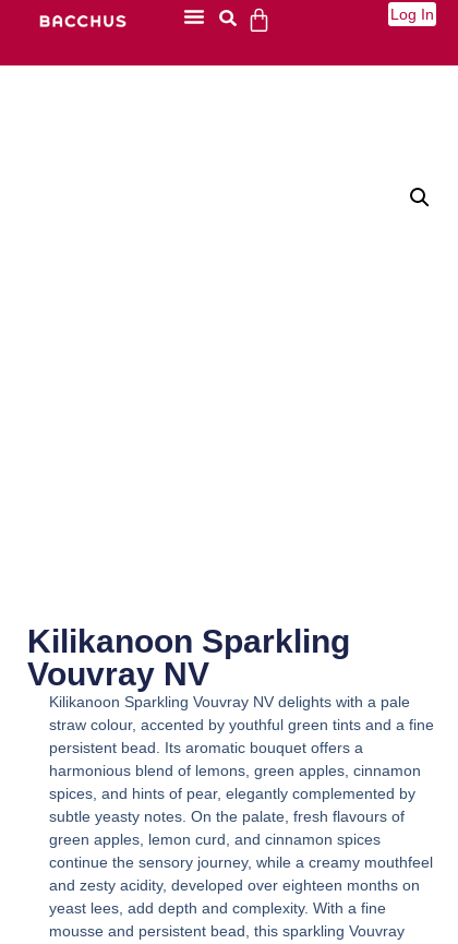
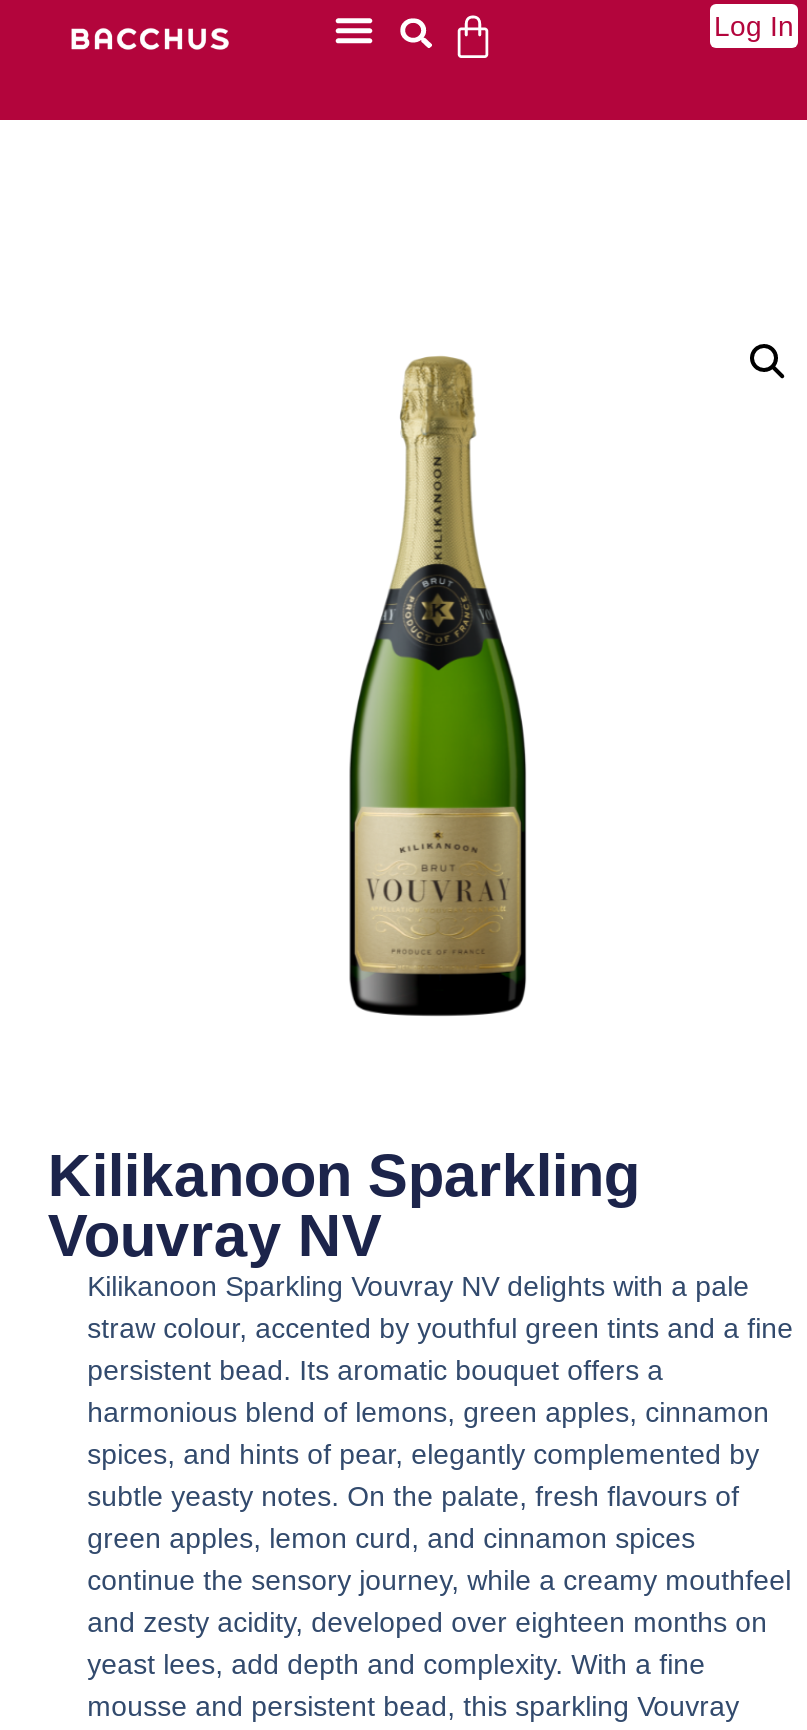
+ [image]
